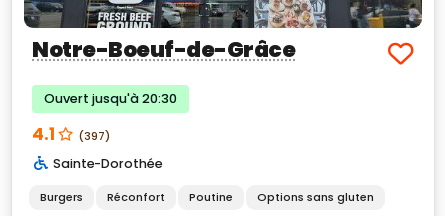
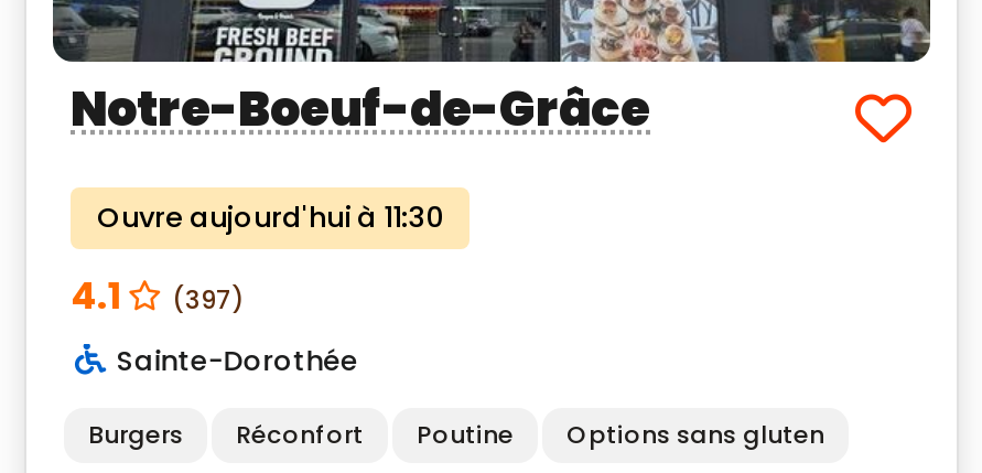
- Ouvert jusqu'à 20:30
+ Ouvre aujourd'hui à 11:30
